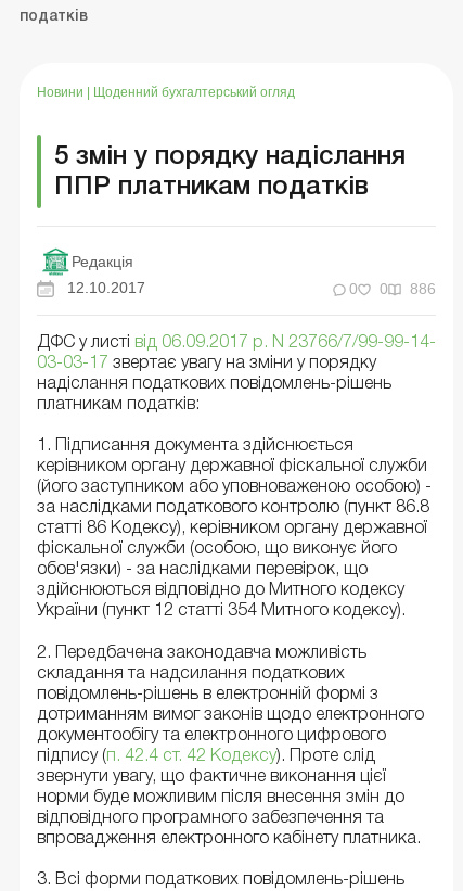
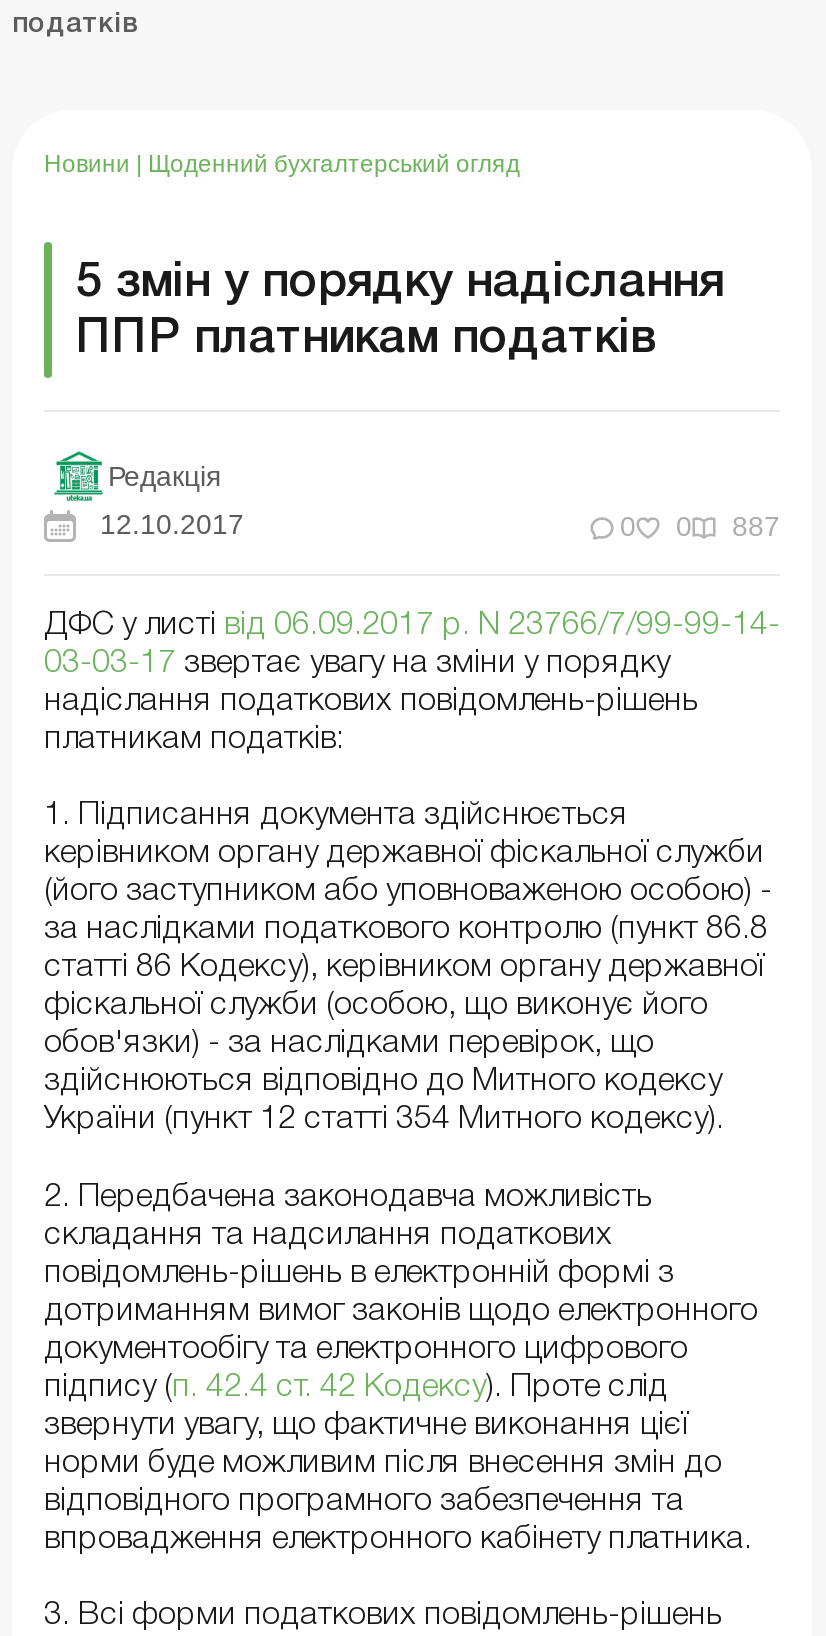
- 886
+ 887
